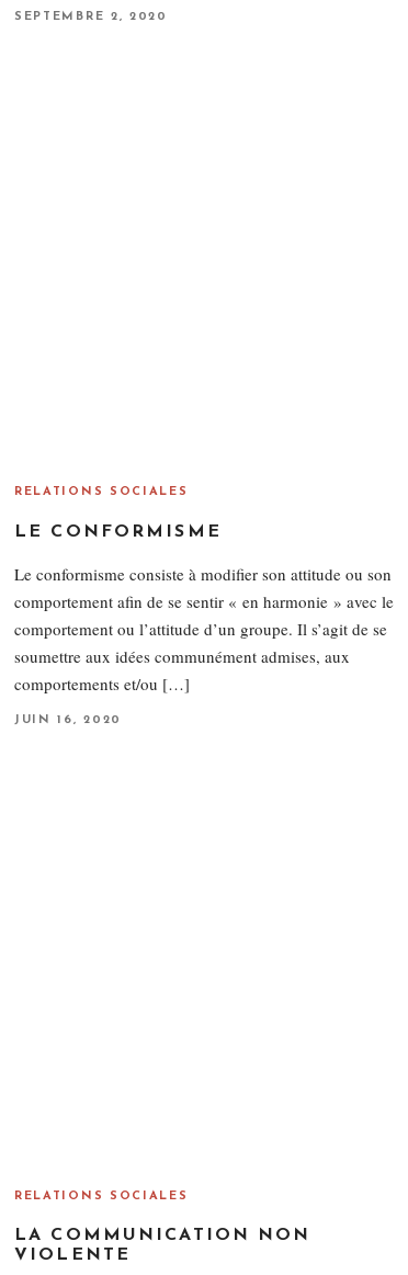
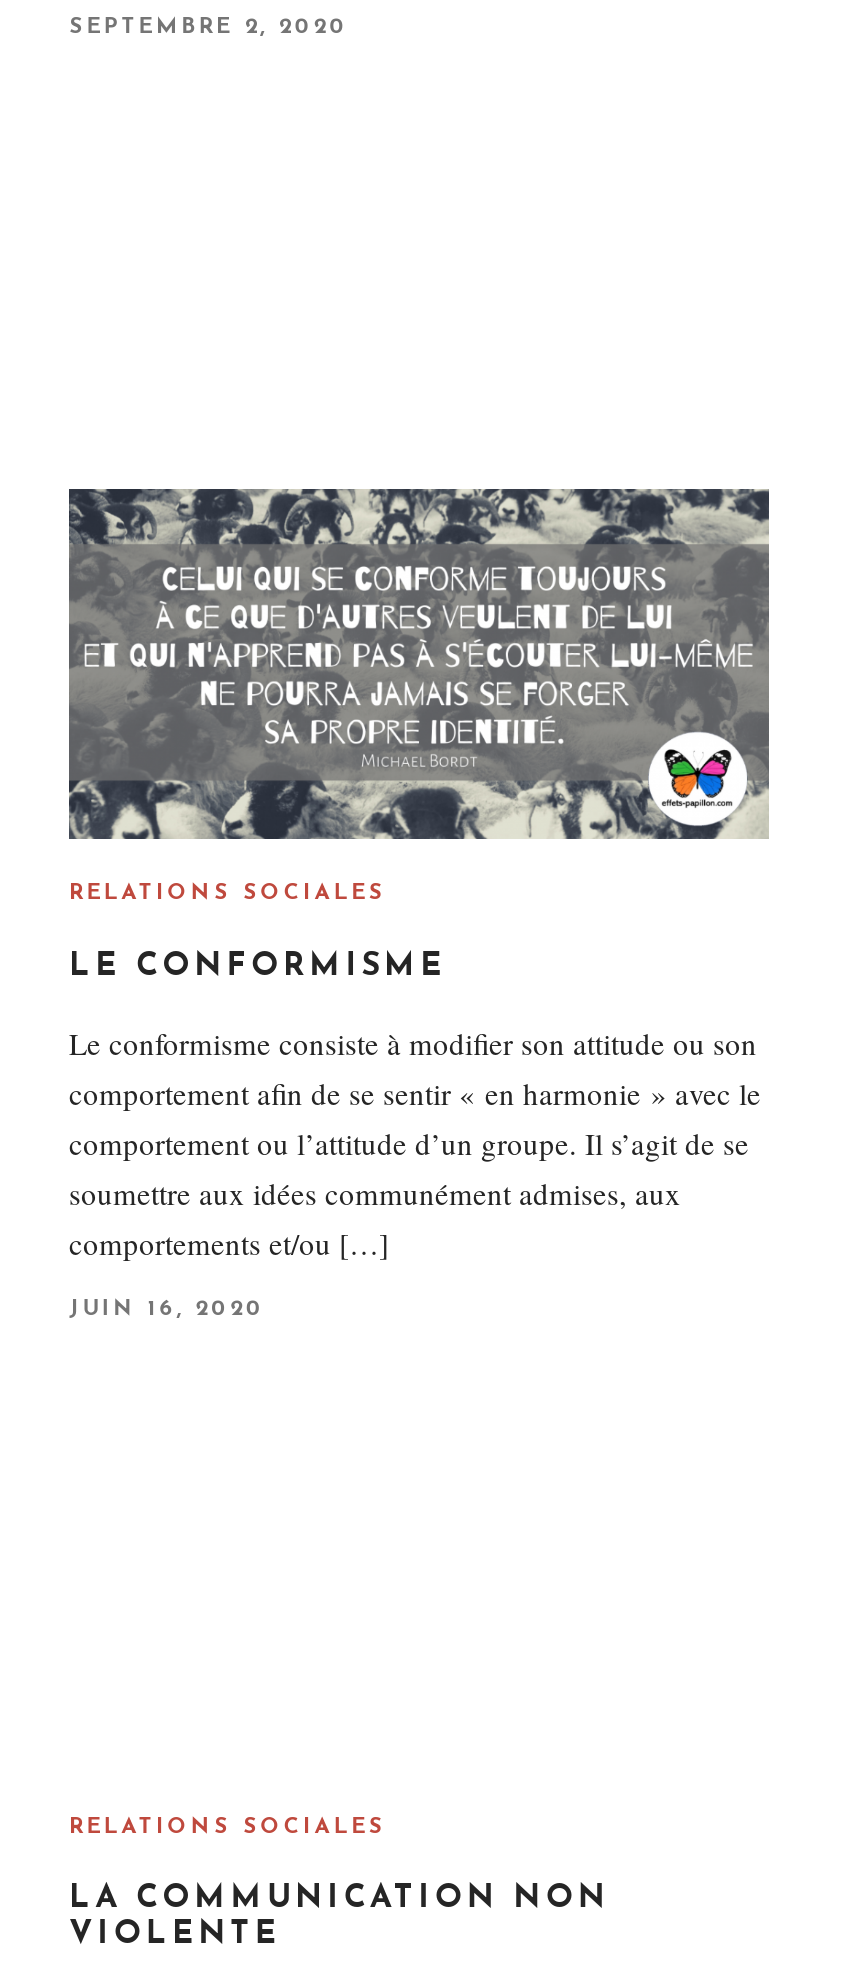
+ [image]
